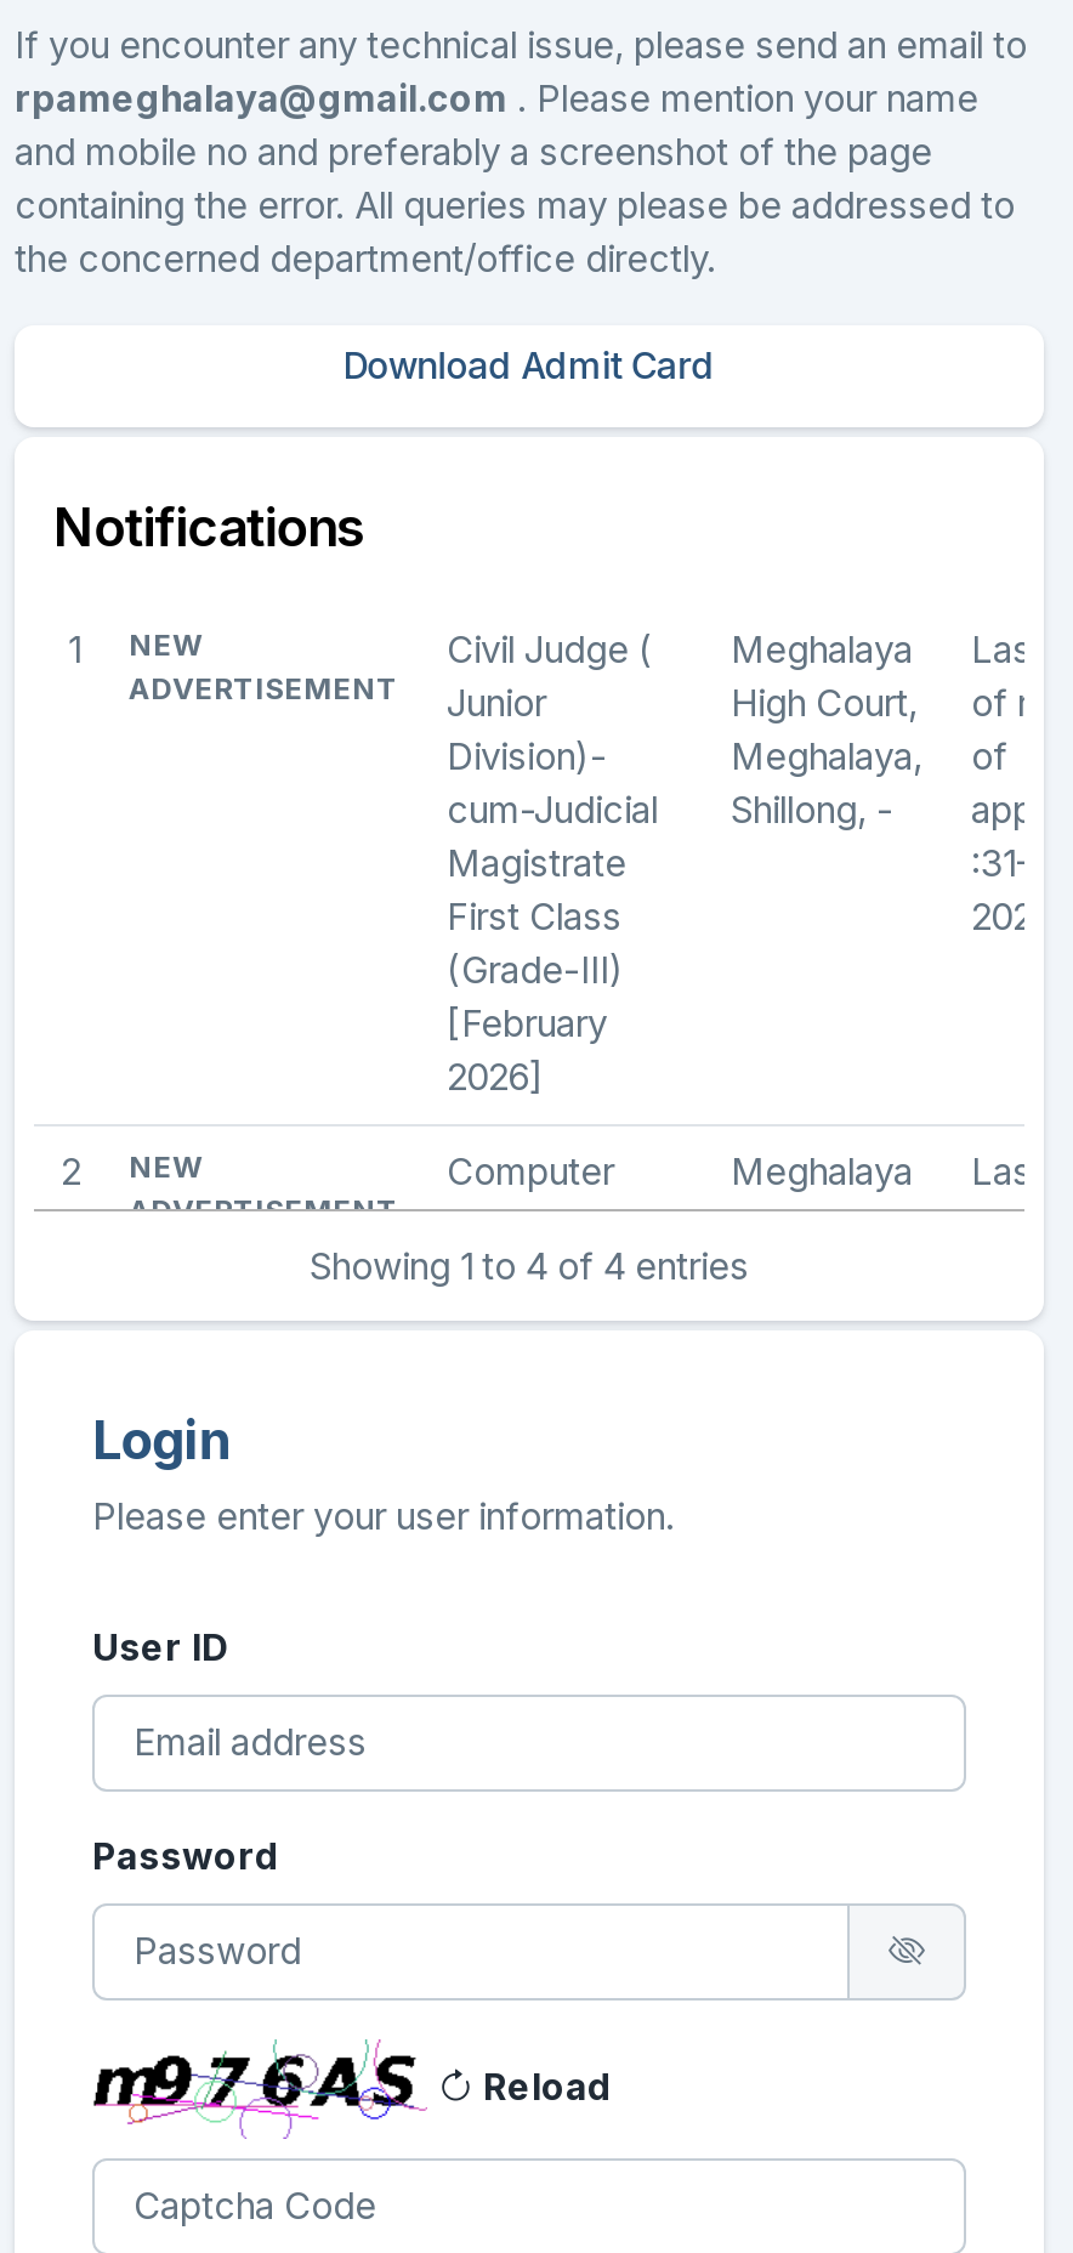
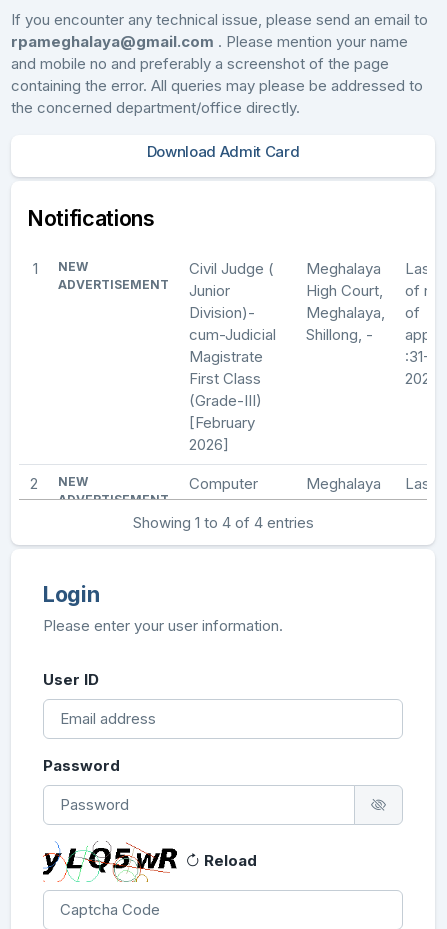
- [image]
+ [image]
